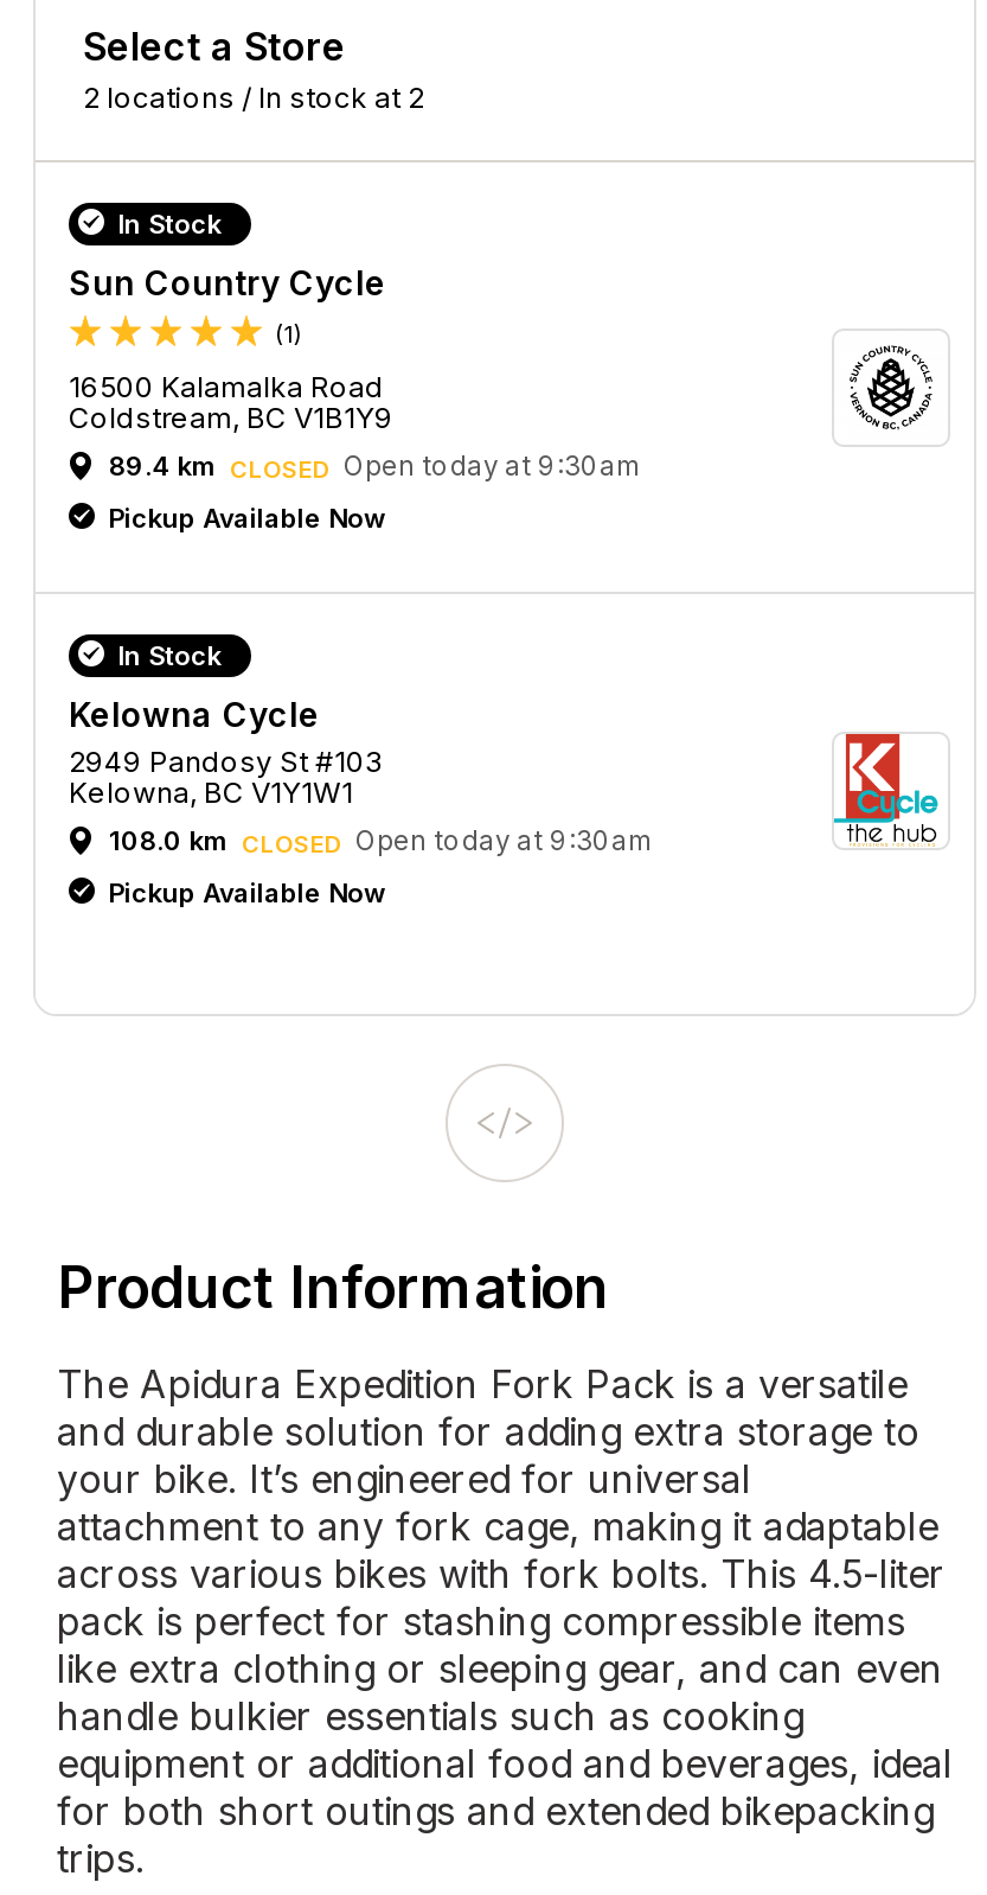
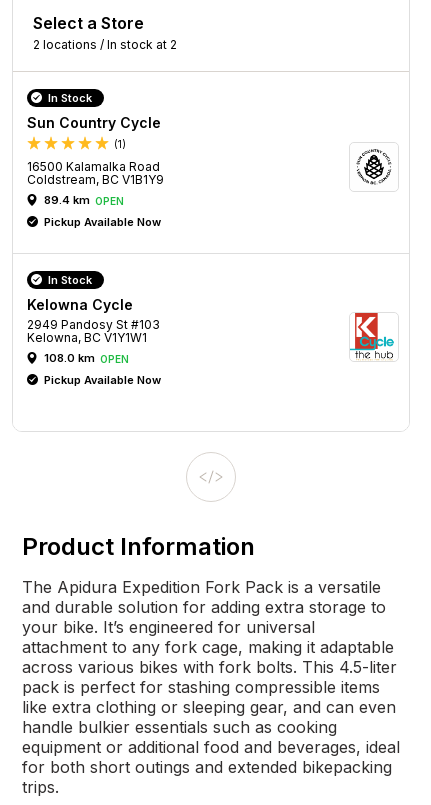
- 89.4 km CLOSED Open today at 9:30am
+ 89.4 km OPEN

- 108.0 km CLOSED Open today at 9:30am
+ 108.0 km OPEN
